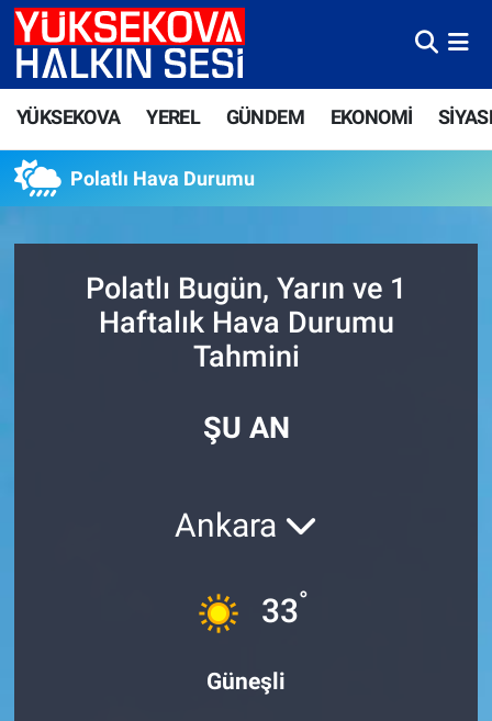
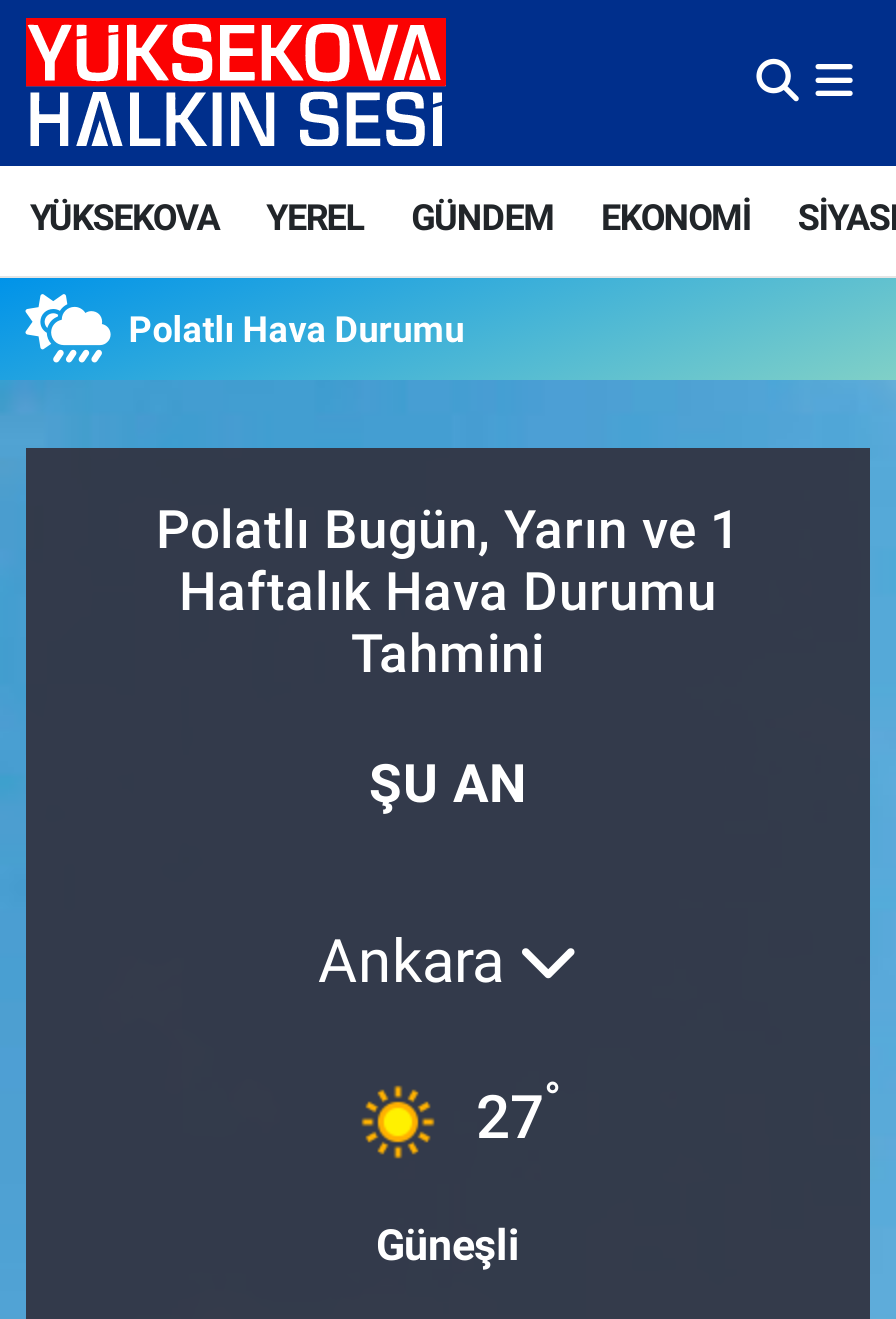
- 33°
+ 27°
